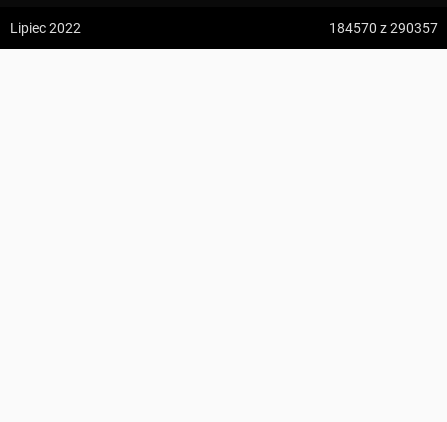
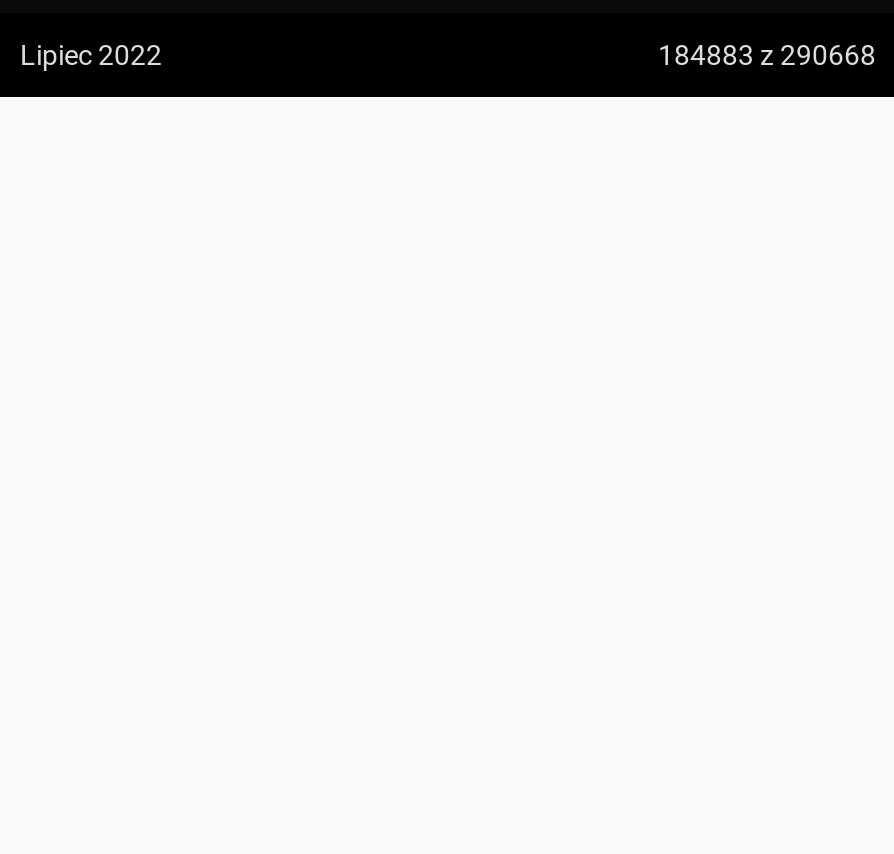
- 184570 z 290357
+ 184883 z 290668
